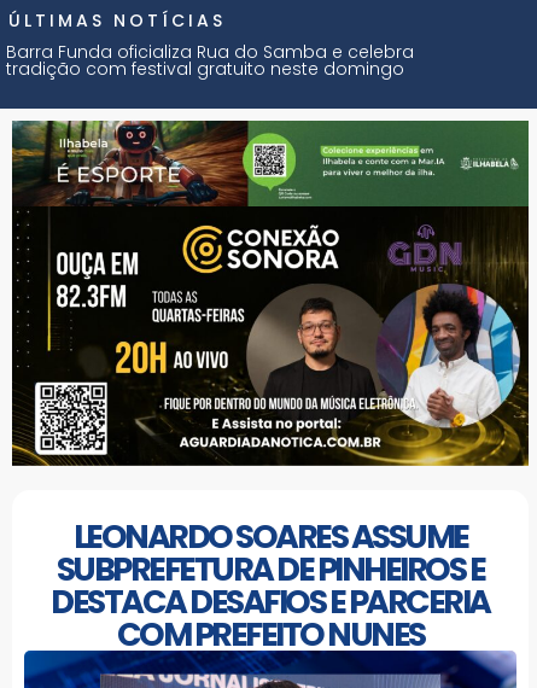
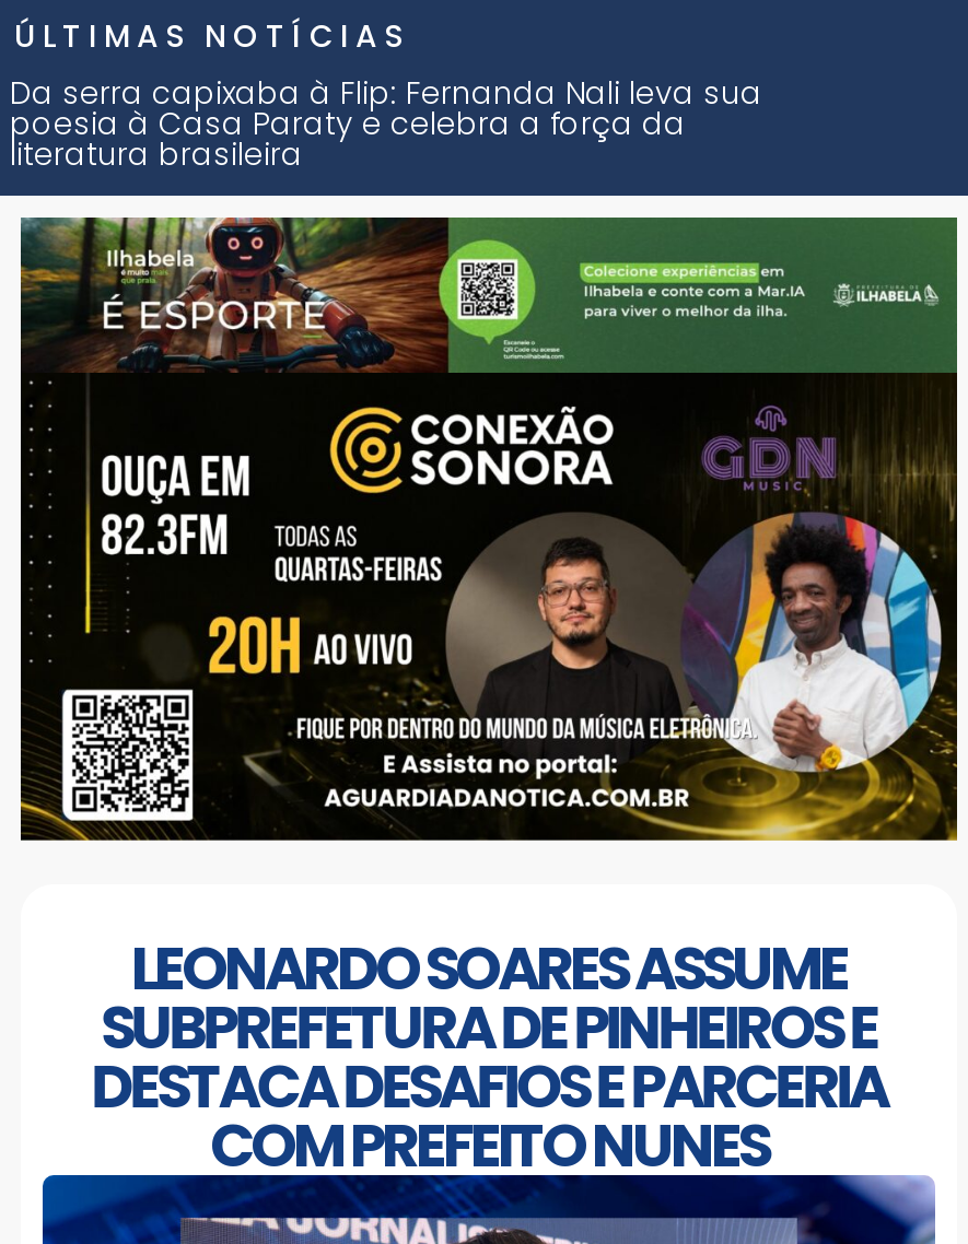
- Barra Funda oficializa Rua do Samba e celebra
- tradição com festival gratuito neste domingo
+ Da serra capixaba à Flip: Fernanda Nali leva sua
+ poesia à Casa Paraty e celebra a força da
+ literatura brasileira
